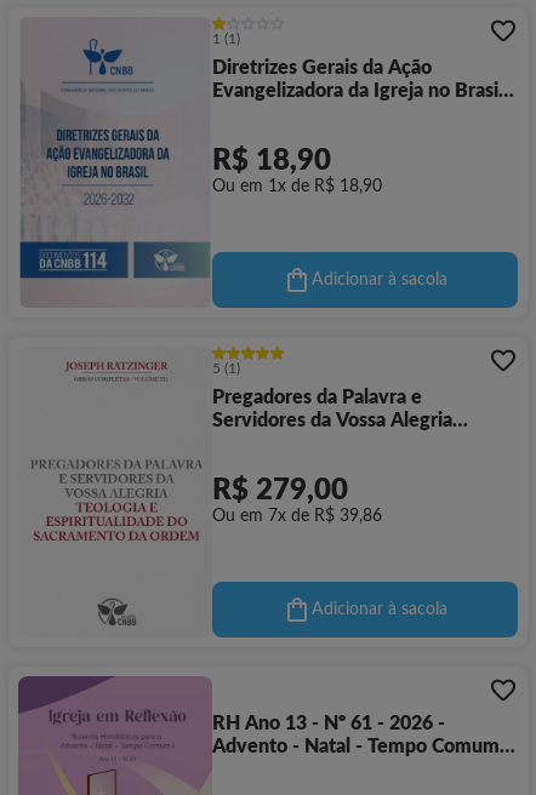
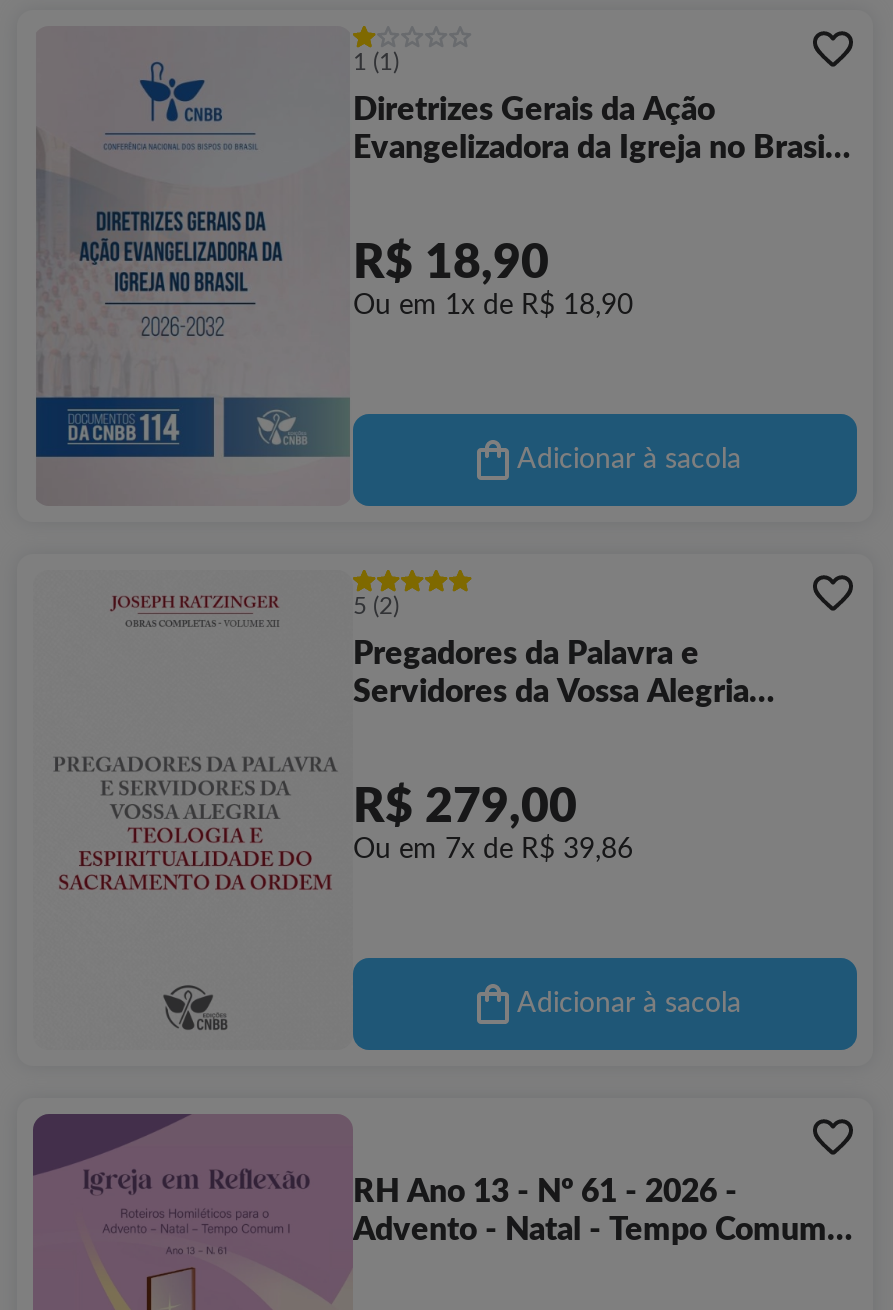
- 5 (1)
+ 5 (2)
